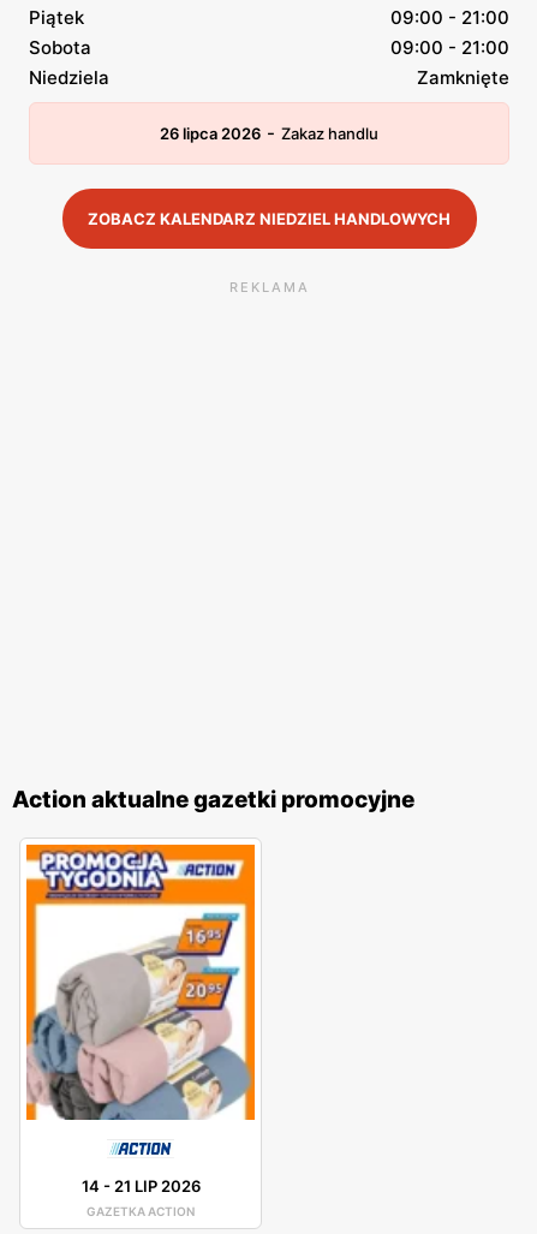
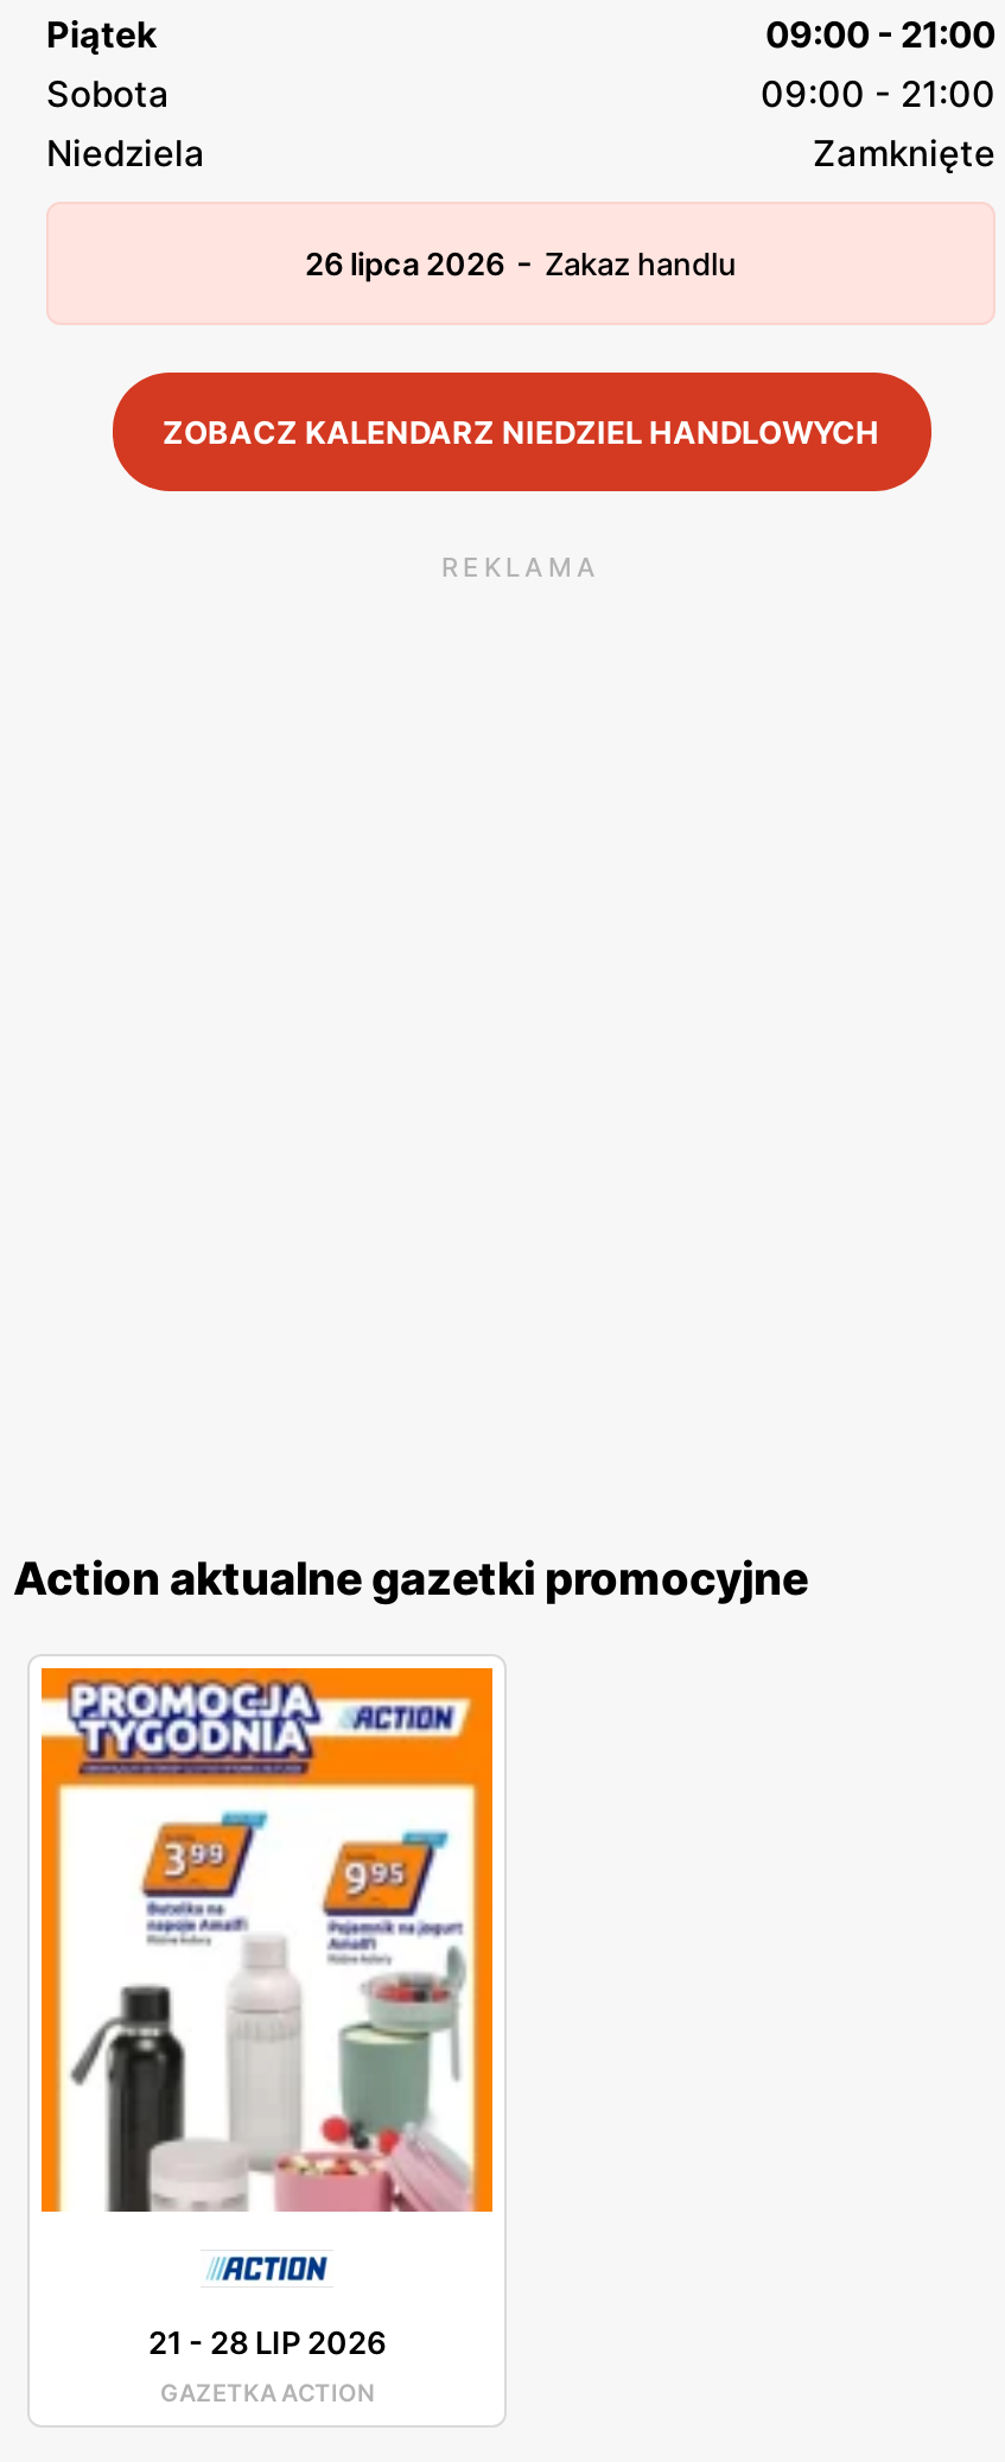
- [image]
+ [image]

- 14 - 21 LIP 2026
+ 21 - 28 LIP 2026
